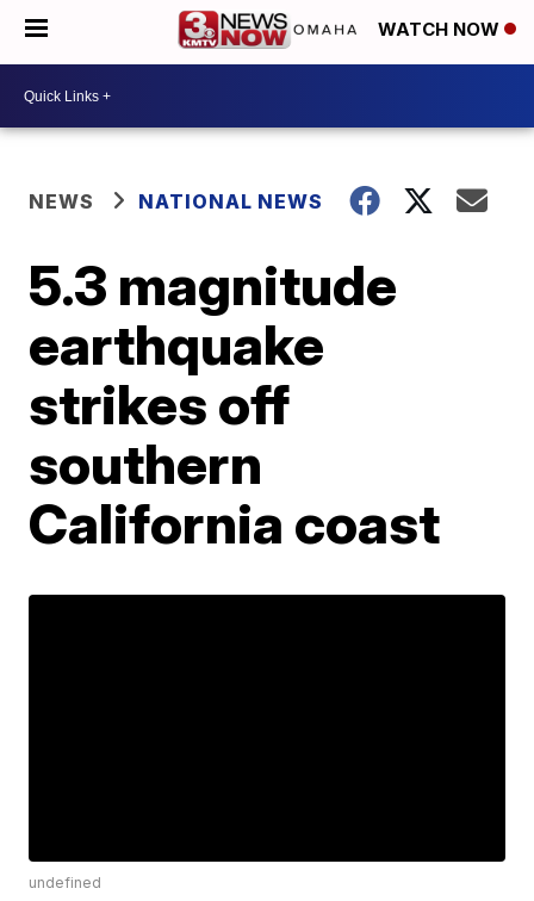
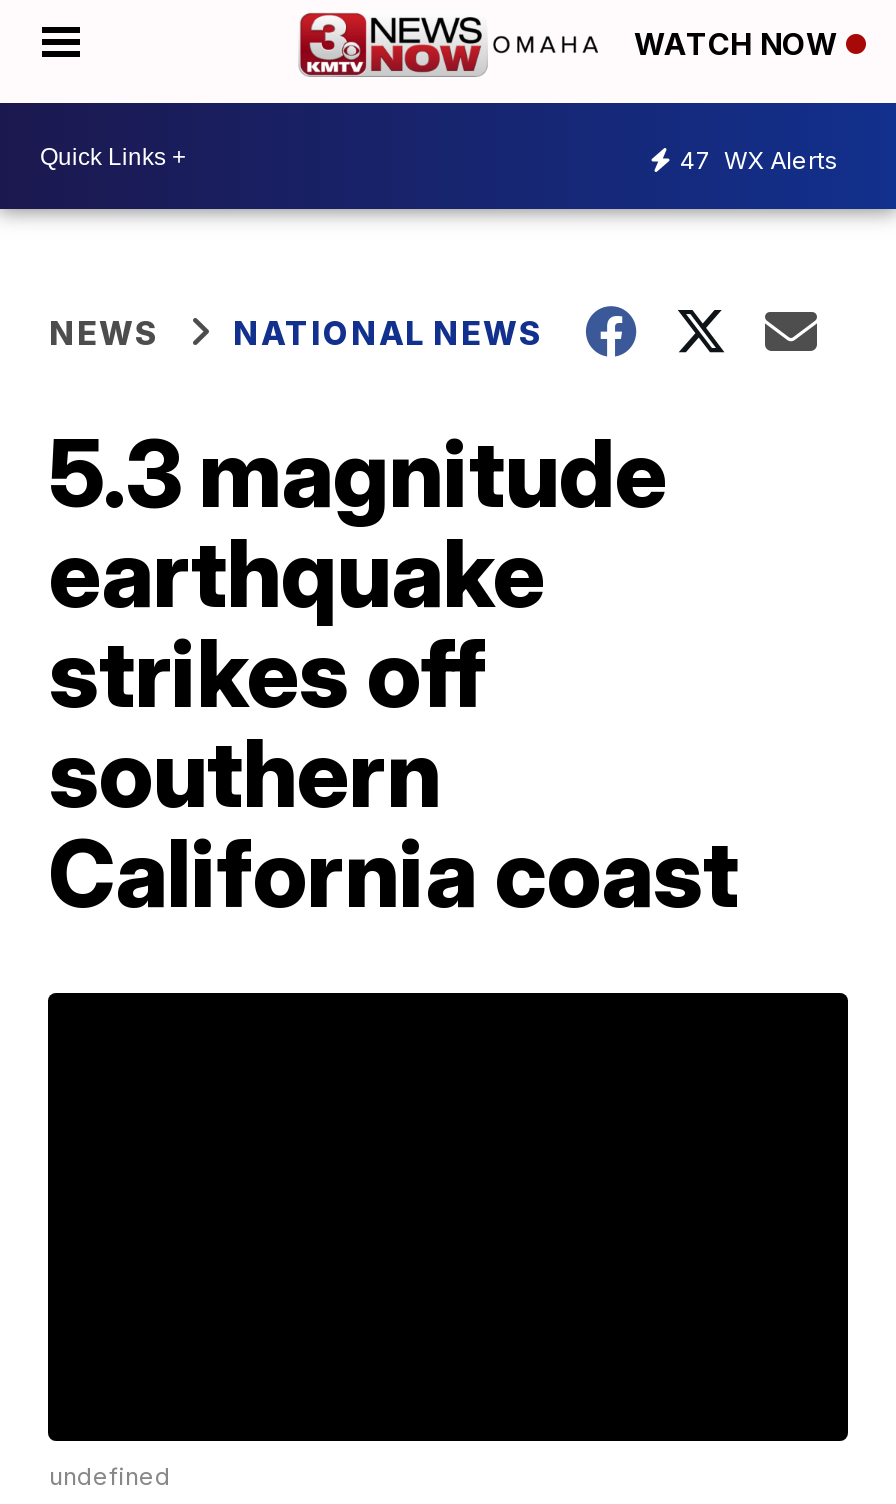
+ 47 WX Alerts
